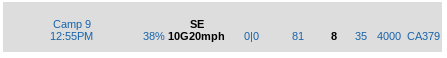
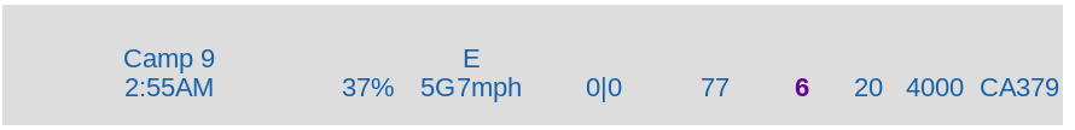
- SE
- 10G20mph
+ E
+ 5G7mph

- 12:55PM
- 38%
+ 2:55AM
+ 37%

- 81
+ 77

- 8
+ 6

- 35
+ 20
